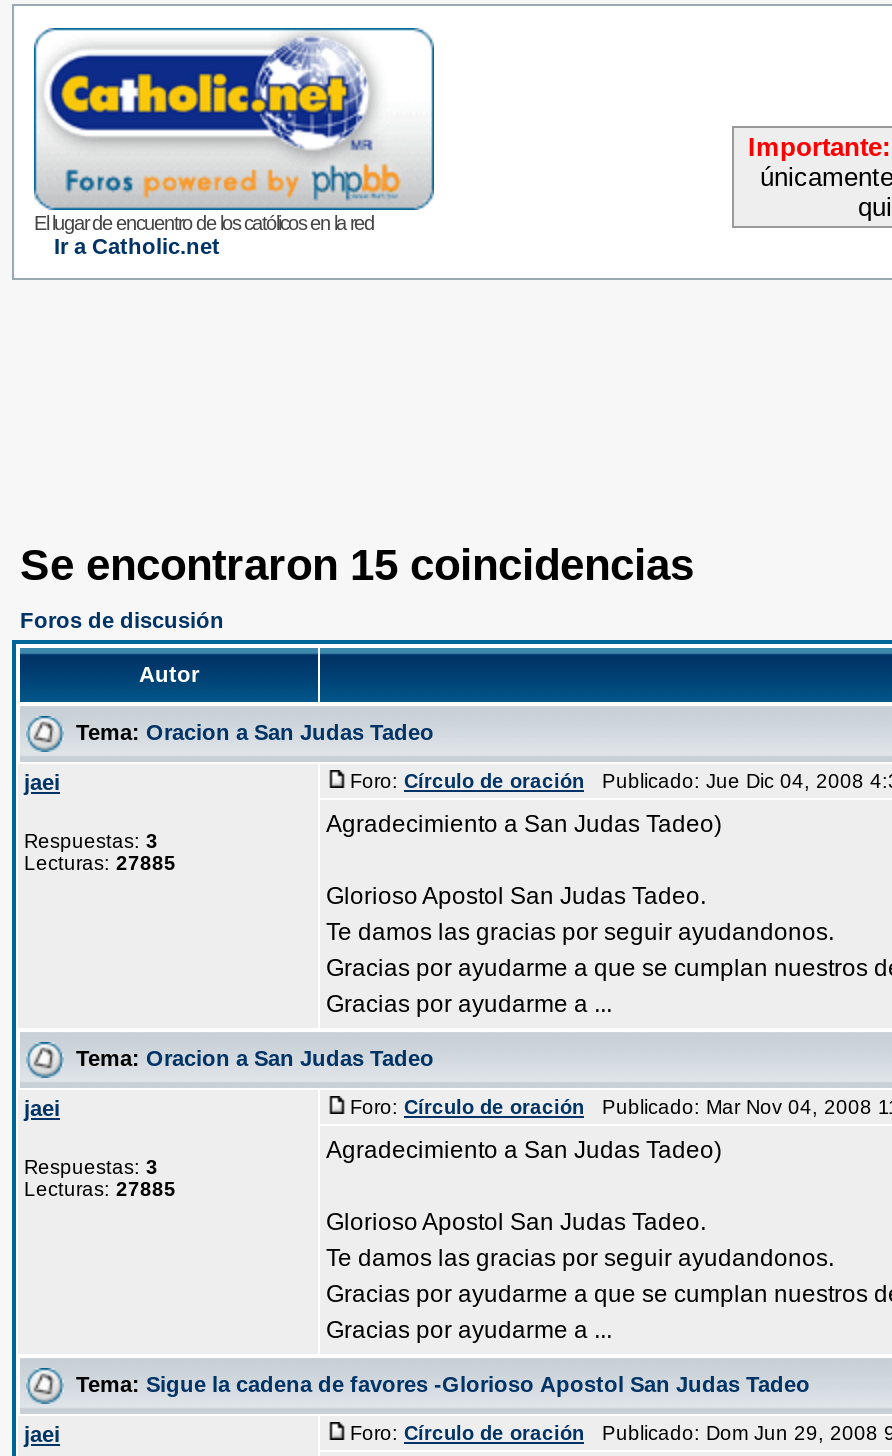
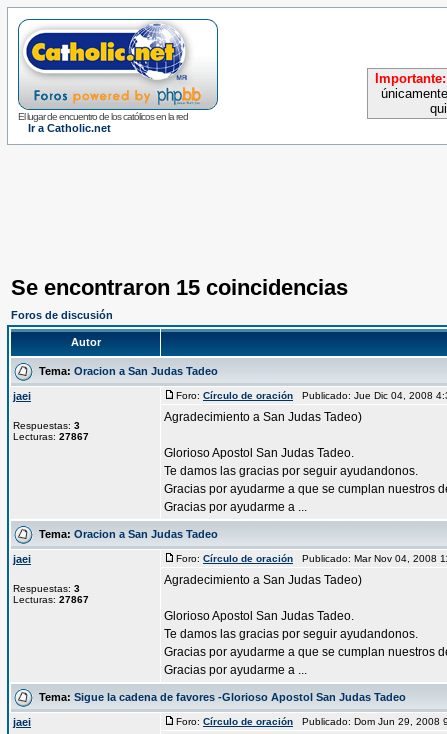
- Lecturas: 27885
+ Lecturas: 27867

- Lecturas: 27885
+ Lecturas: 27867
